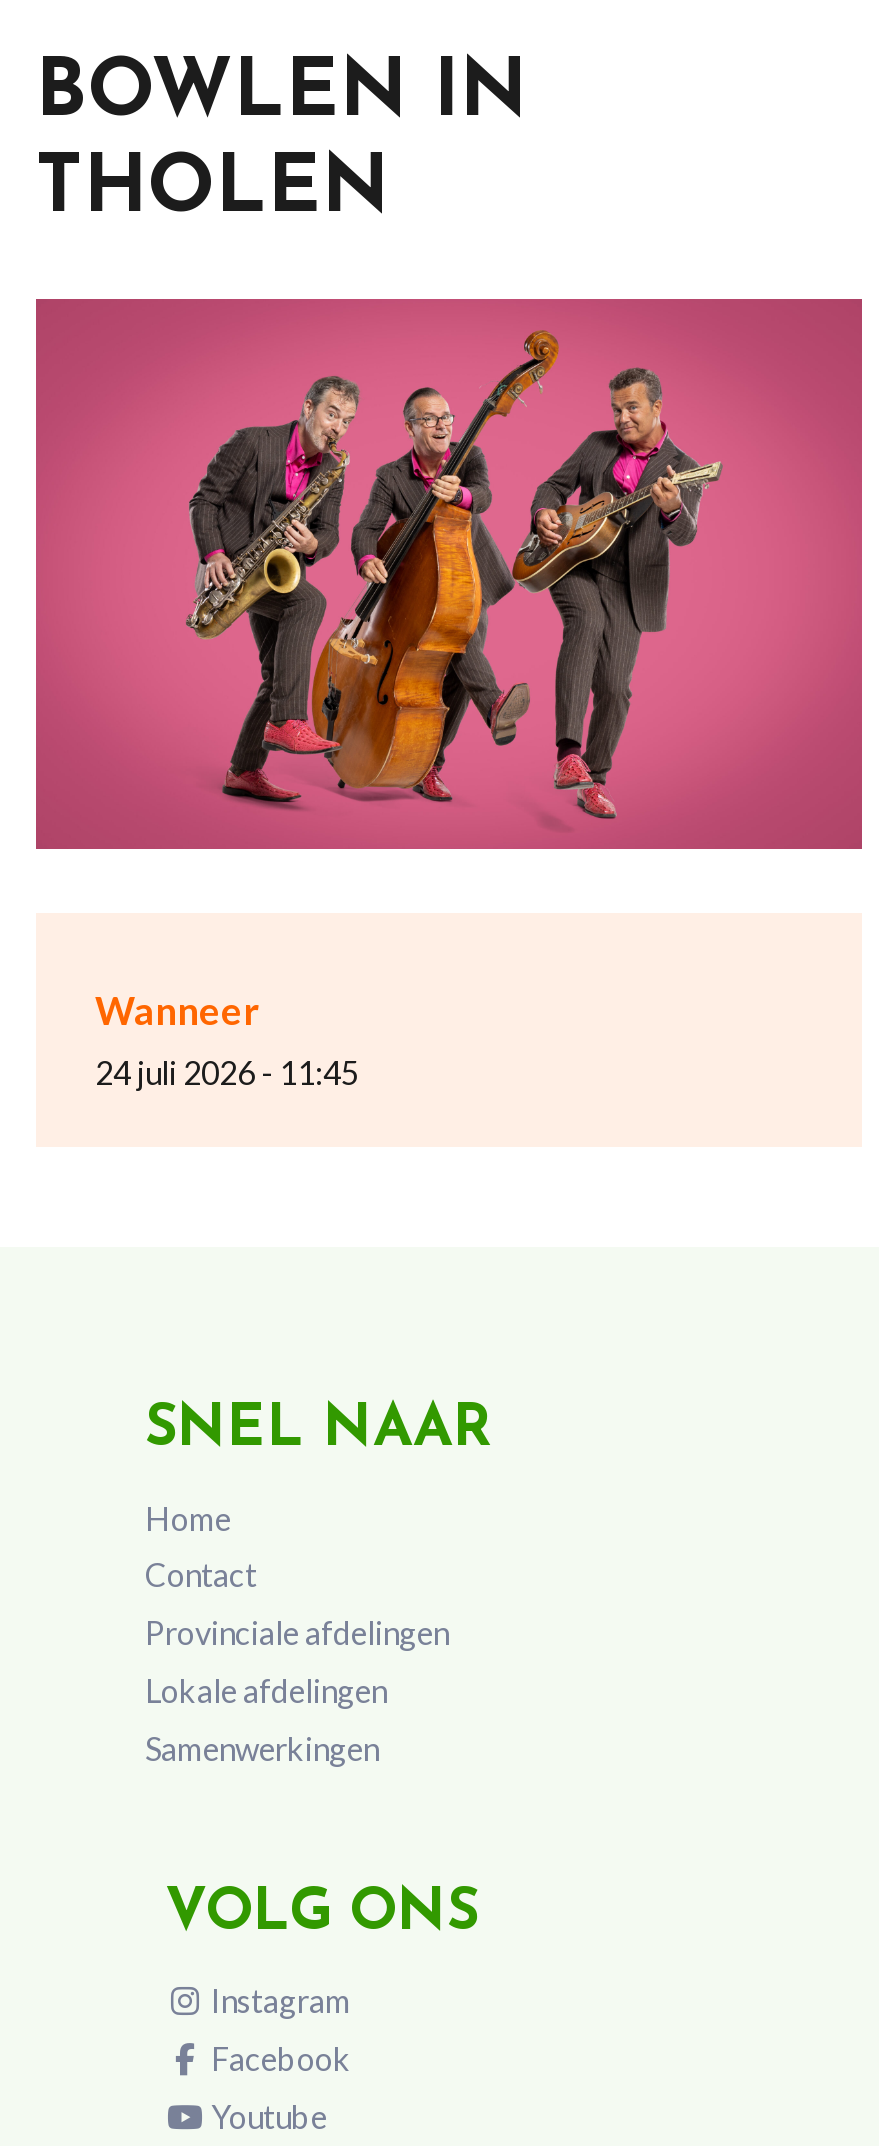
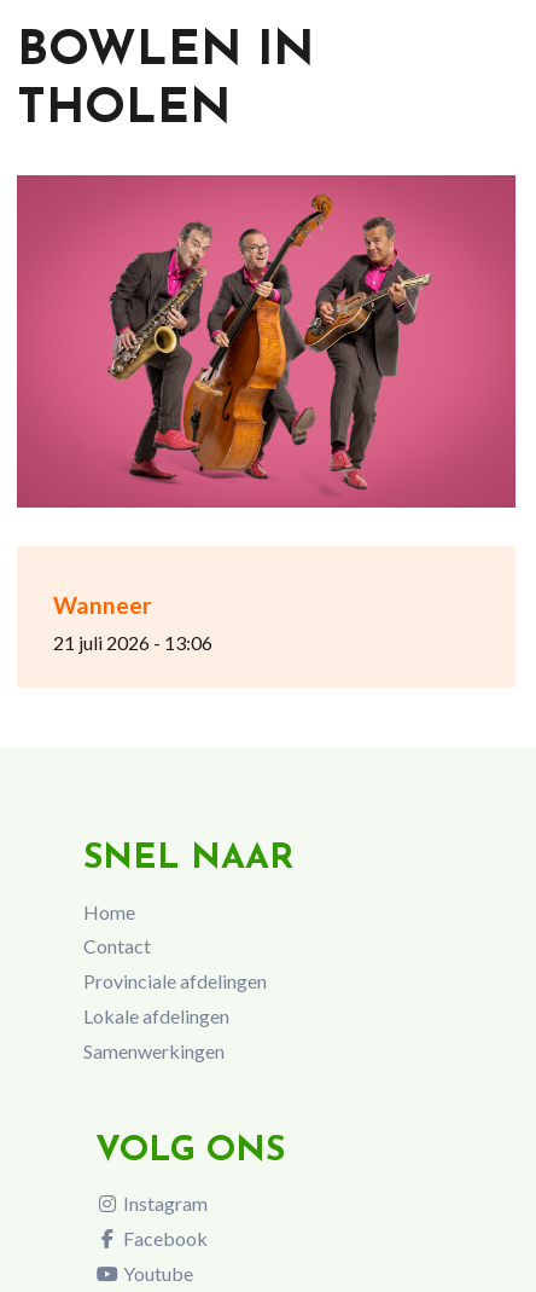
- 24 juli 2026 - 11:45
+ 21 juli 2026 - 13:06
